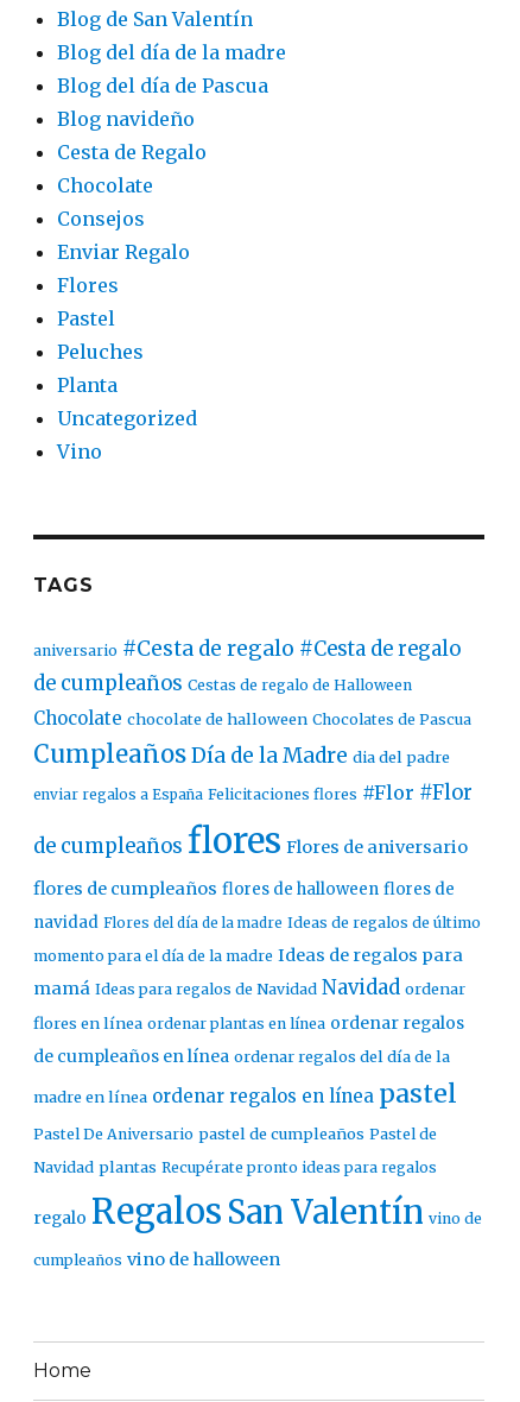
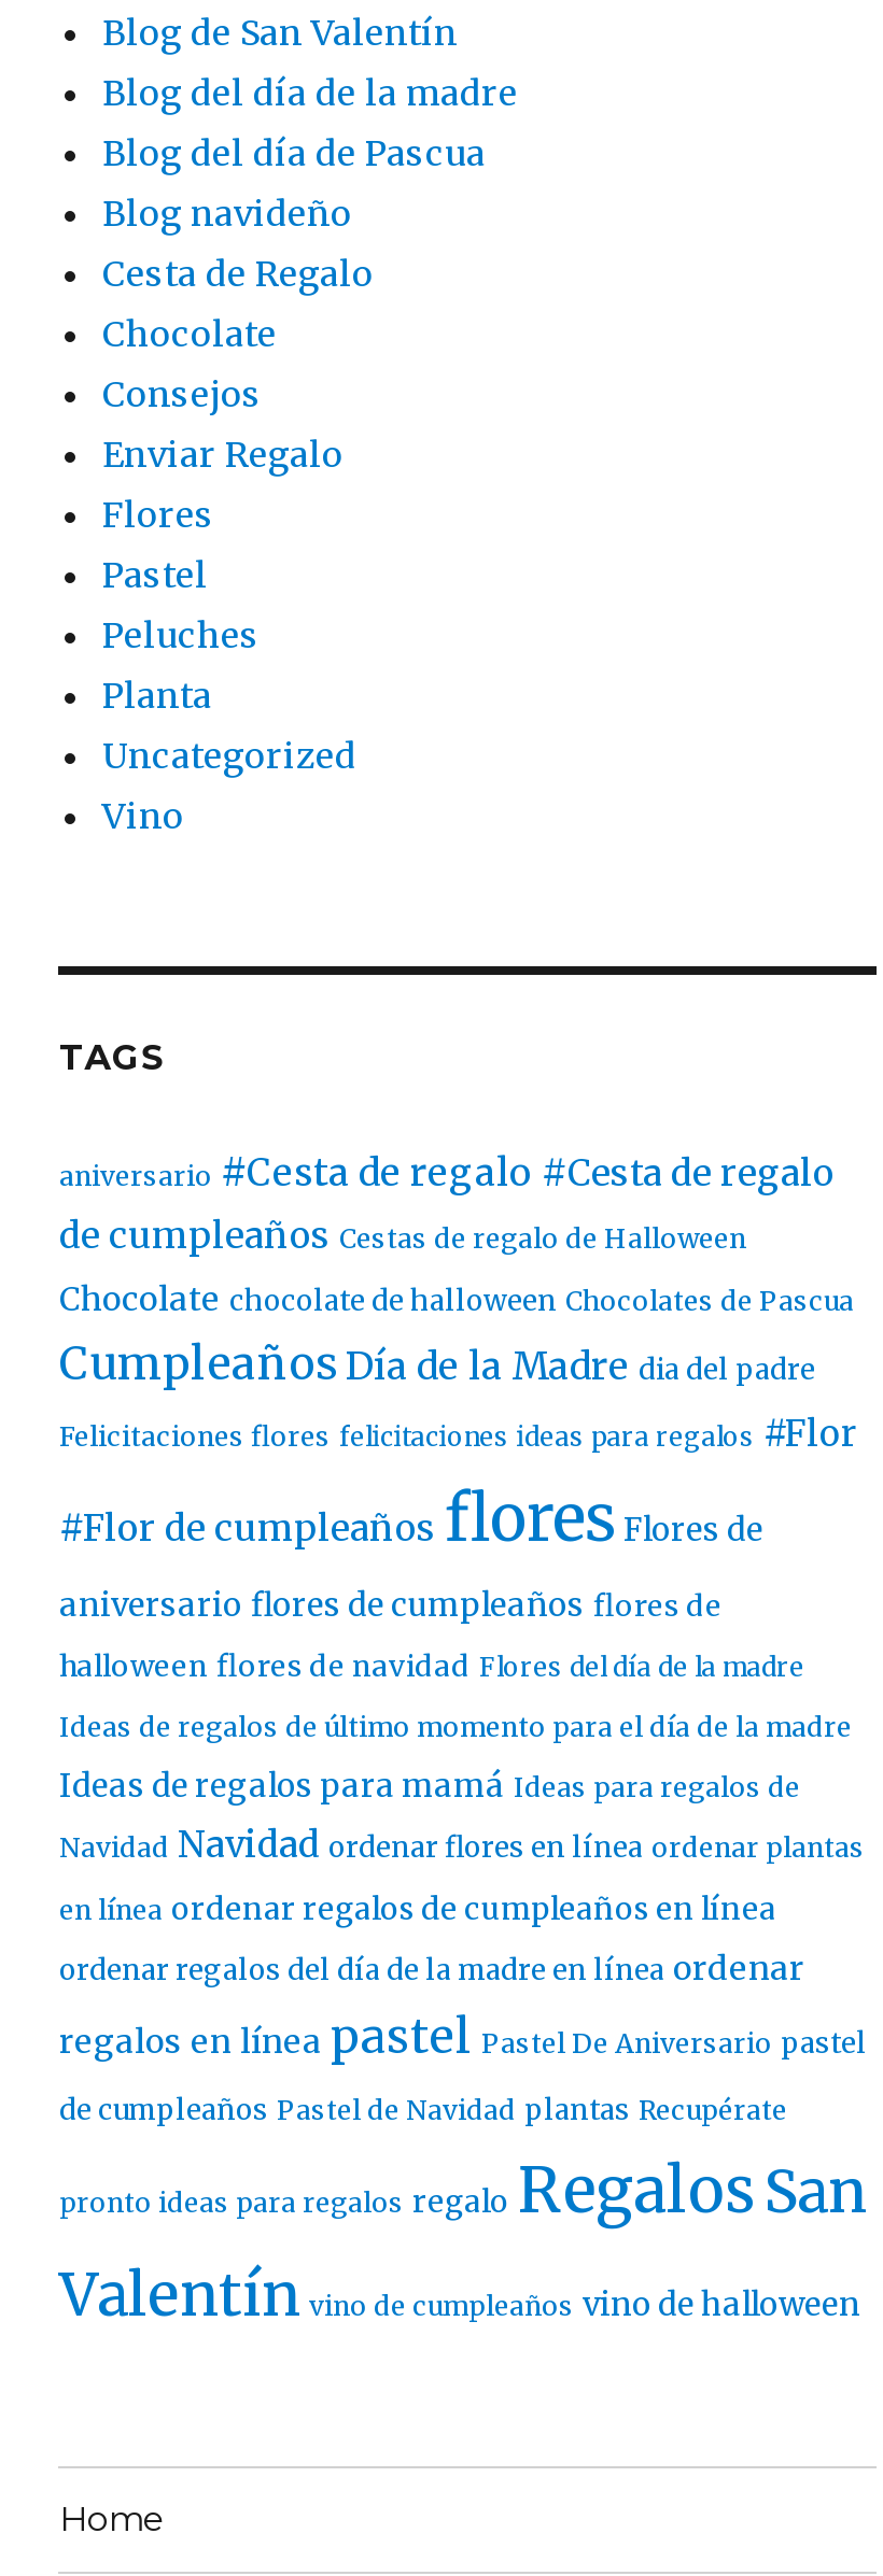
- enviar regalos a España Felicitaciones flores #Flor #Flor
- de cumpleaños flores Flores de aniversario
- flores de cumpleaños flores de halloween flores de
+ Felicitaciones flores felicitaciones ideas para regalos #Flor
+ #Flor de cumpleaños flores Flores de
+ aniversario flores de cumpleaños flores de

- navidad Flores del día de la madre Ideas de regalos de último
+ halloween flores de navidad Flores del día de la madre

- momento para el día de la madre Ideas de regalos para
- mamá Ideas para regalos de Navidad Navidad ordenar
+ Ideas de regalos de último momento para el día de la madre

- flores en línea ordenar plantas en línea ordenar regalos
+ Ideas de regalos para mamá Ideas para regalos de
+ Navidad Navidad ordenar flores en línea ordenar plantas

- de cumpleaños en línea ordenar regalos del día de la
- madre en línea ordenar regalos en línea pastel
- Pastel De Aniversario pastel de cumpleaños Pastel de
+ en línea ordenar regalos de cumpleaños en línea

- Navidad plantas Recupérate pronto ideas para regalos
- regalo Regalos San Valentín vino de
- cumpleaños vino de halloween
+ ordenar regalos del día de la madre en línea ordenar
+ regalos en línea pastel Pastel De Aniversario pastel
+ de cumpleaños Pastel de Navidad plantas Recupérate
+ pronto ideas para regalos regalo Regalos San
+ Valentín vino de cumpleaños vino de halloween
